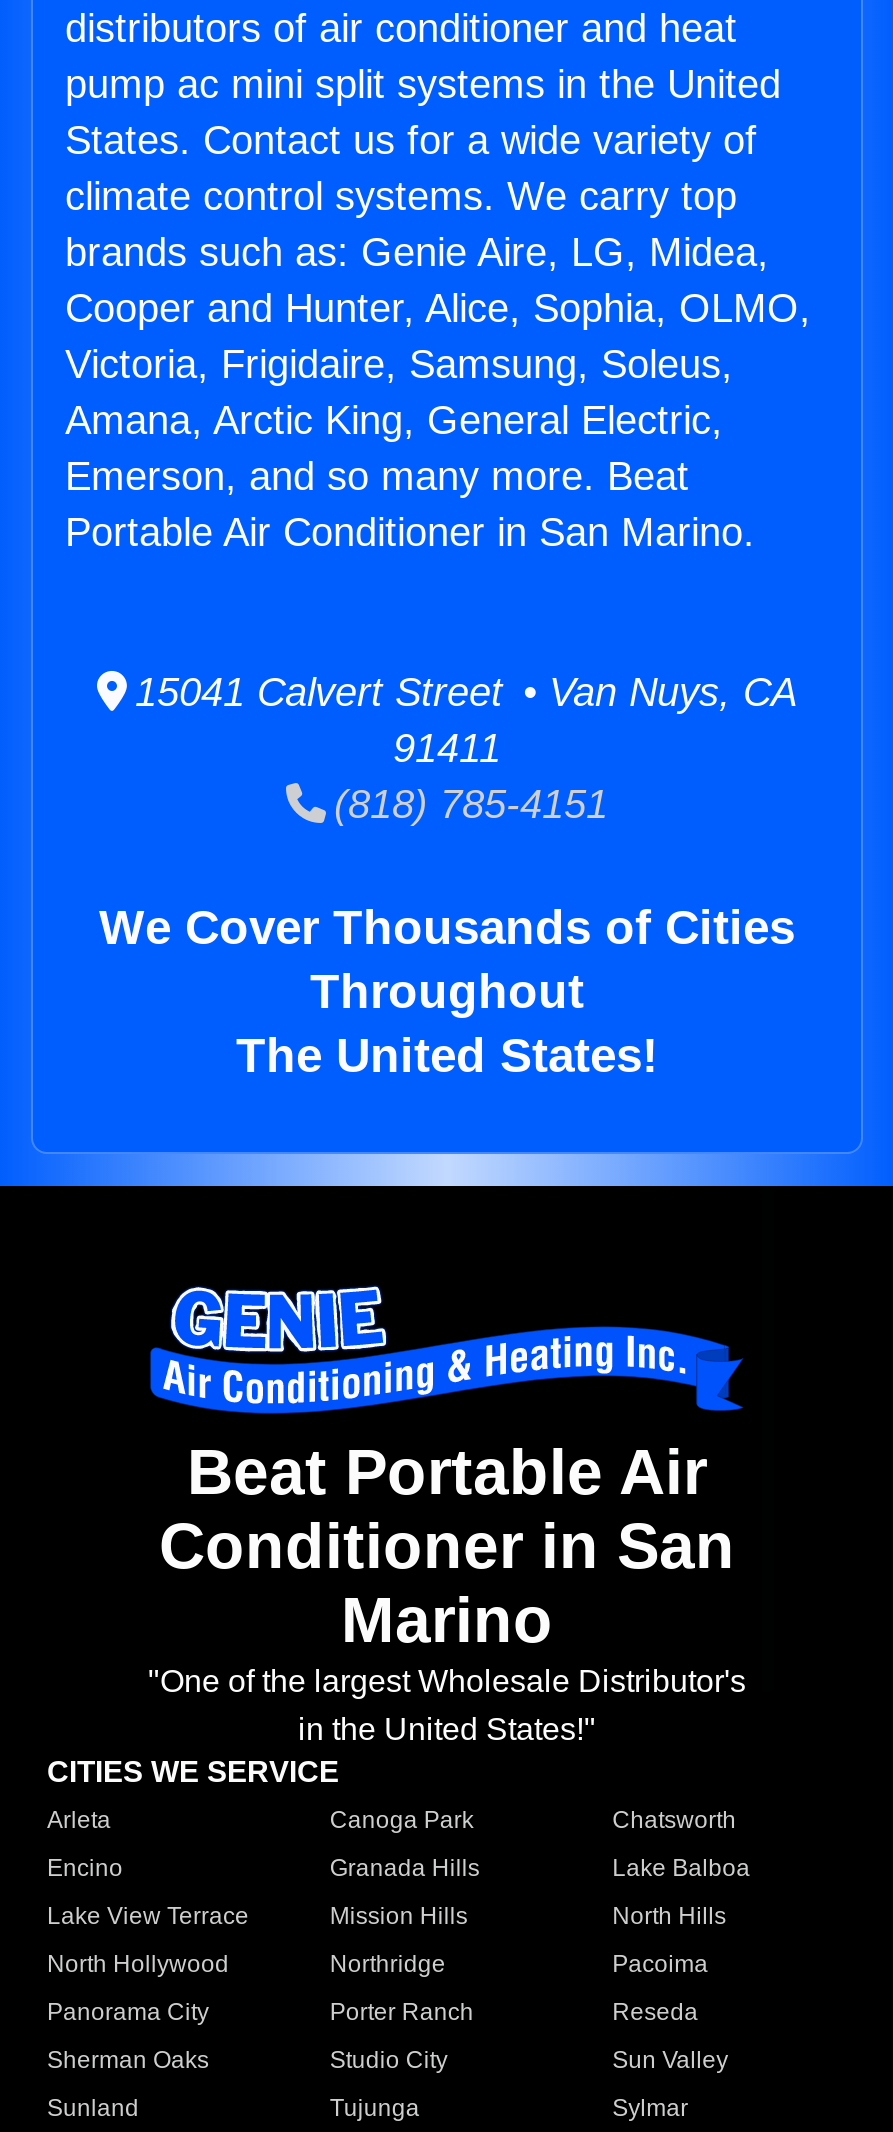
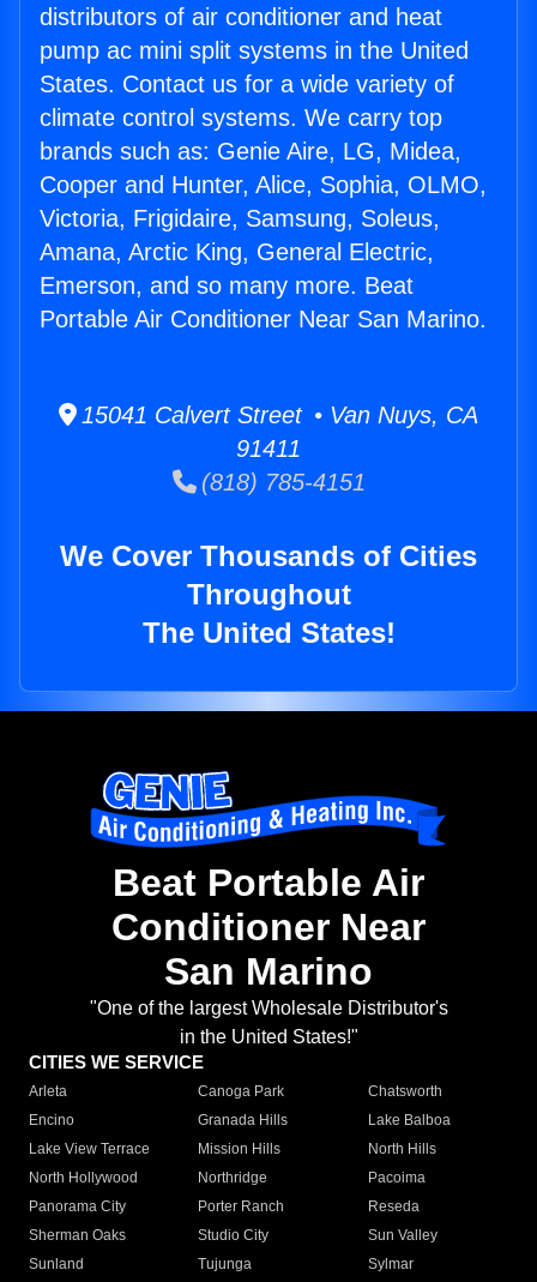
- Portable Air Conditioner in San Marino.
+ Portable Air Conditioner Near San Marino.

- Conditioner in San
- Marino
+ Conditioner Near
+ San Marino
